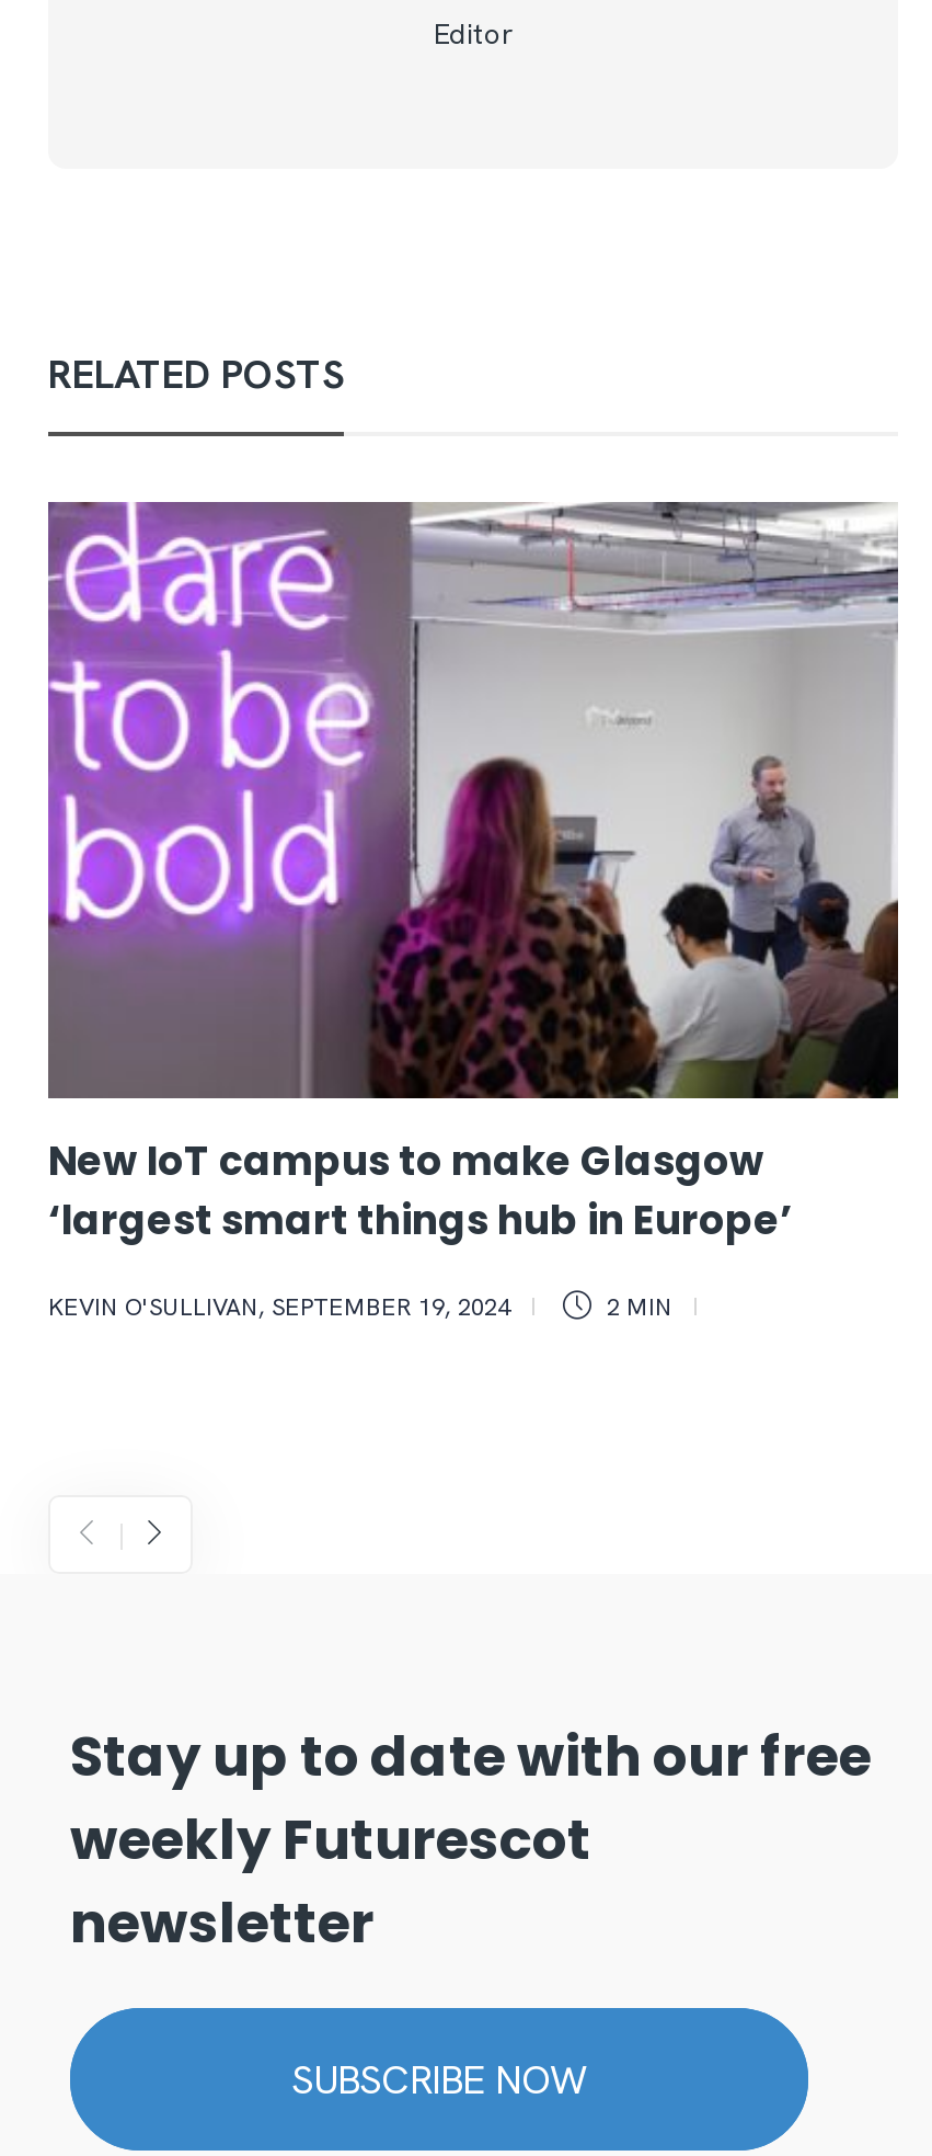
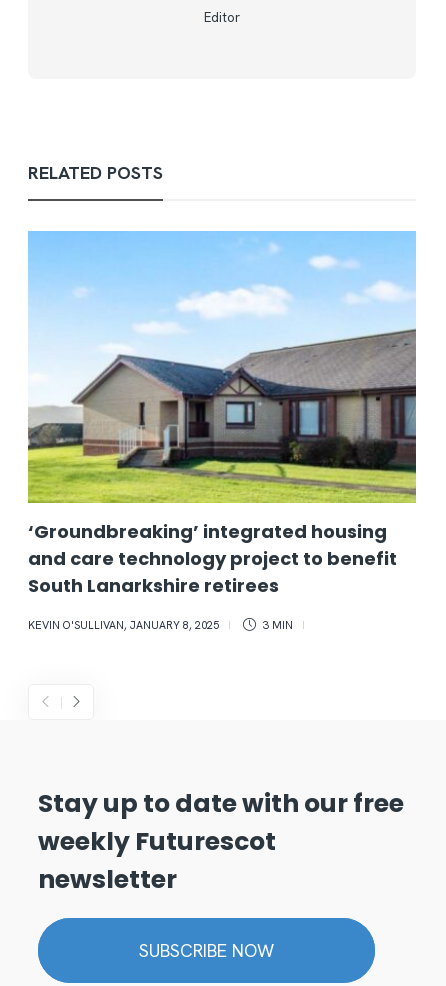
- [image]
- New IoT campus to make Glasgow
- ‘largest smart things hub in Europe’
+ [image]
+ ‘Groundbreaking’ integrated housing
+ and care technology project to benefit
+ South Lanarkshire retirees

- KEVIN O'SULLIVAN, SEPTEMBER 19, 2024
- 2 MIN
+ KEVIN O'SULLIVAN, JANUARY 8, 2025
+ 3 MIN
